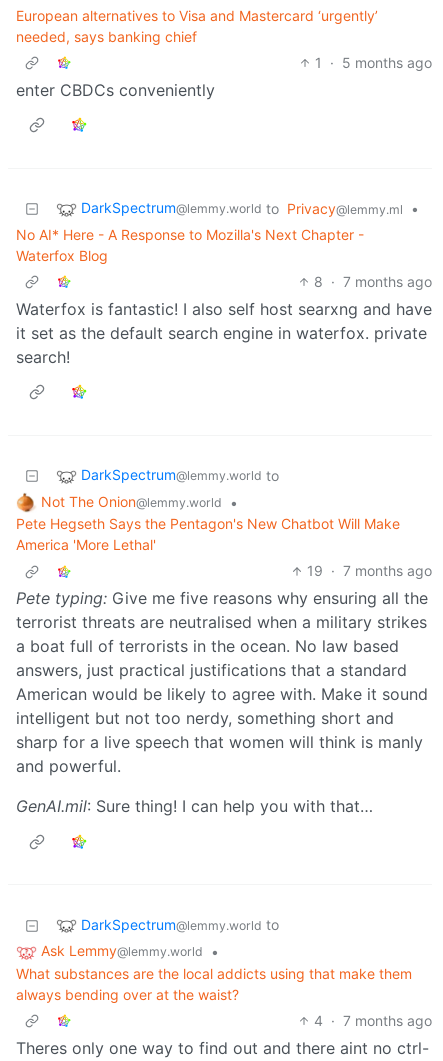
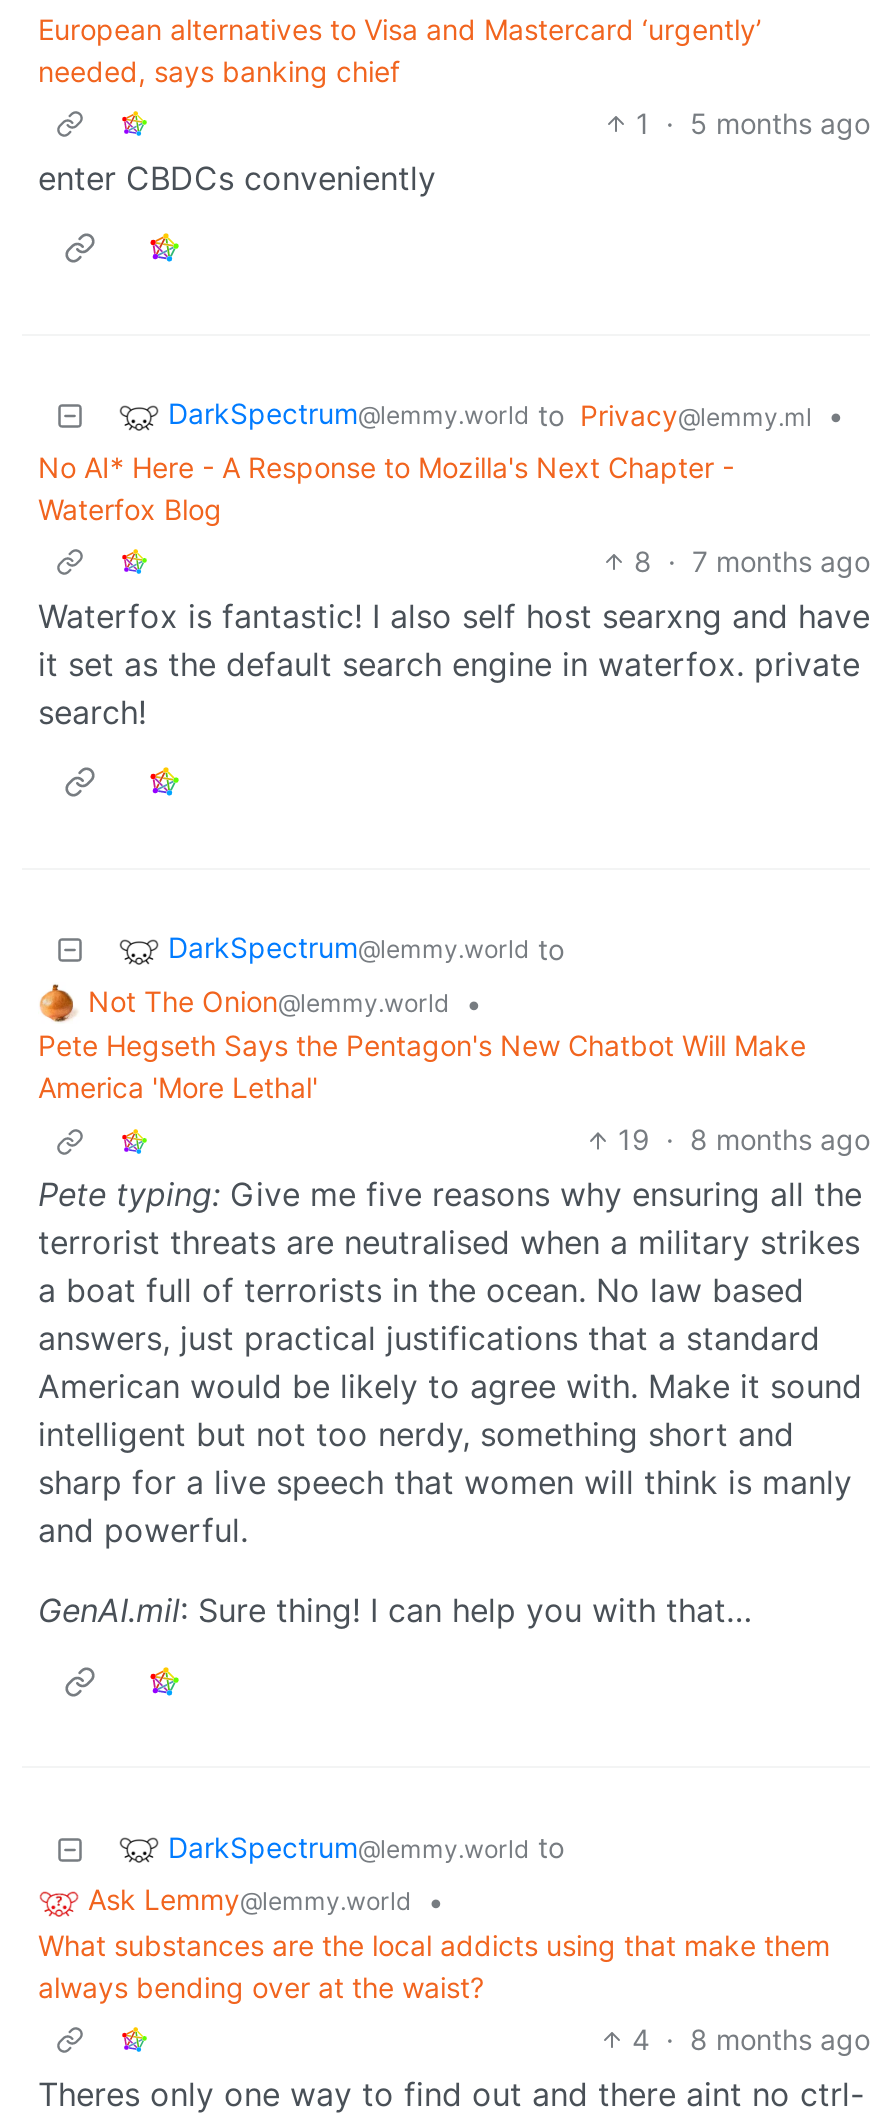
- 19 · 7 months ago
+ 19 · 8 months ago

- 4 · 7 months ago
+ 4 · 8 months ago
